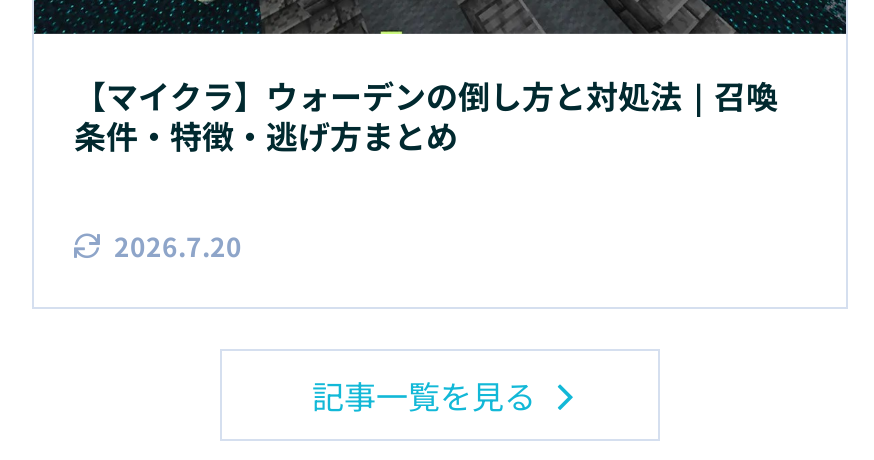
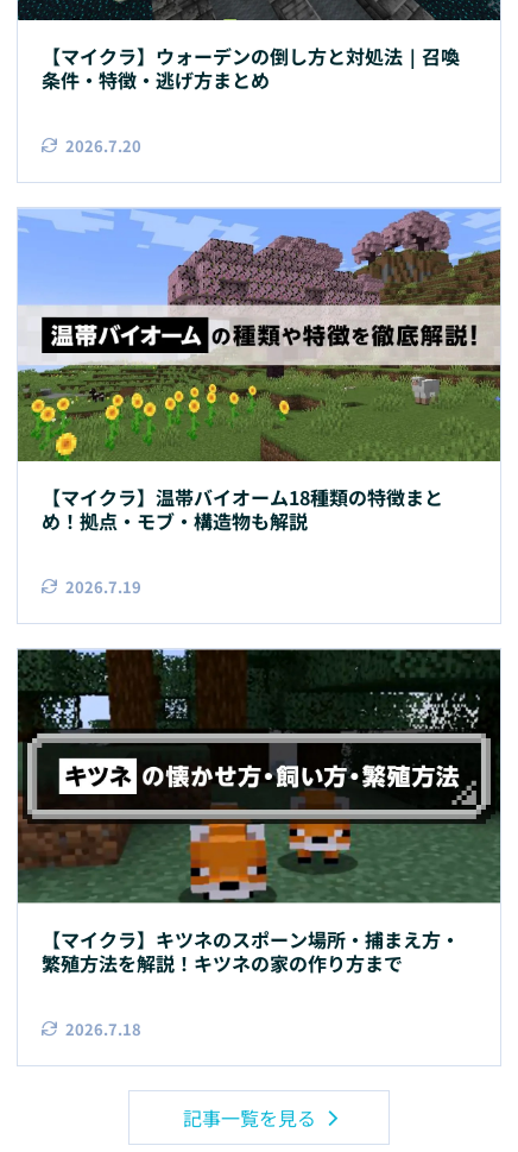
+ [image]
+ 【マイクラ】温帯バイオーム18種類の特徴まと
+ め！拠点・モブ・構造物も解説
+ 2026.7.19

+ [image]
+ 【マイクラ】キツネのスポーン場所・捕まえ方・
+ 繁殖方法を解説！キツネの家の作り方まで
+ 2026.7.18
